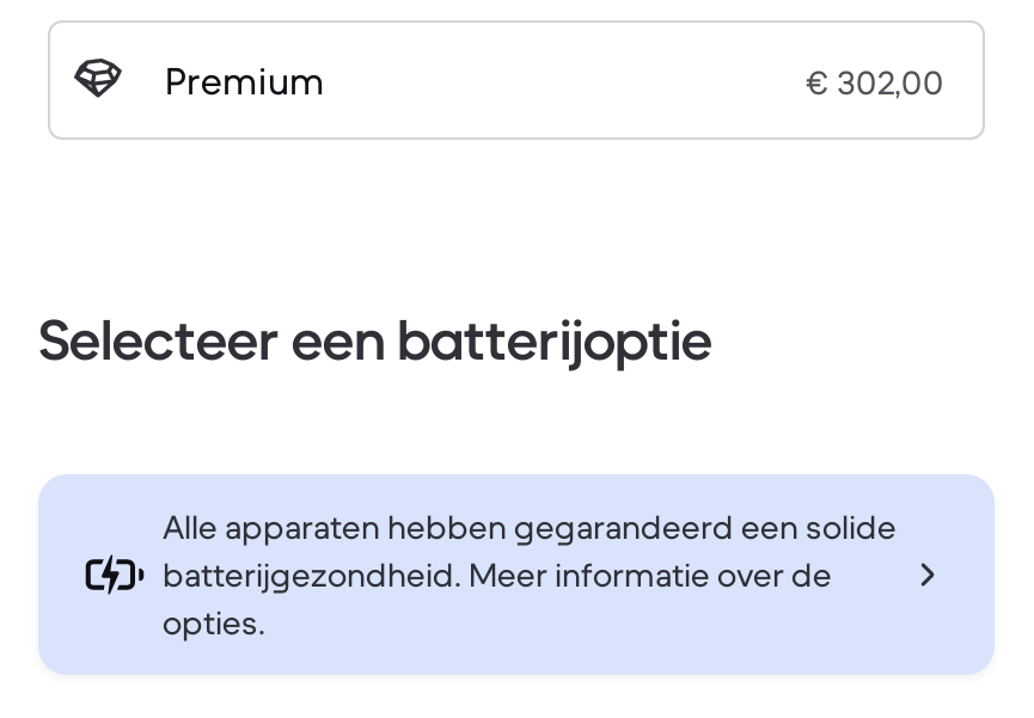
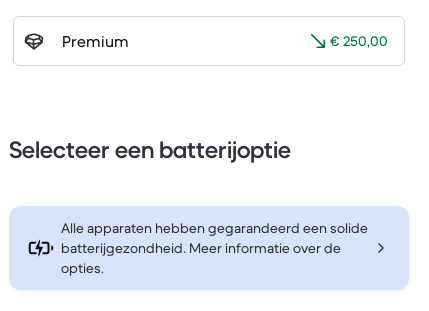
- € 302,00
+ € 250,00
